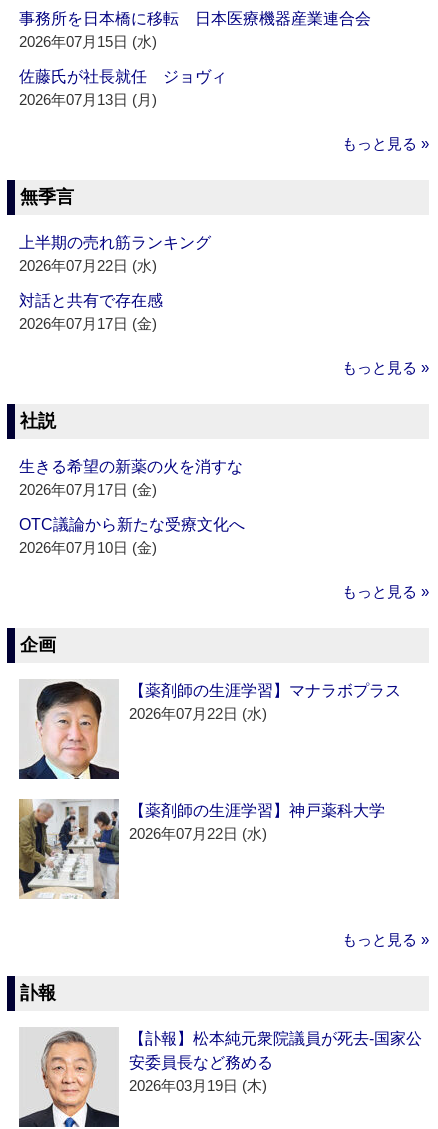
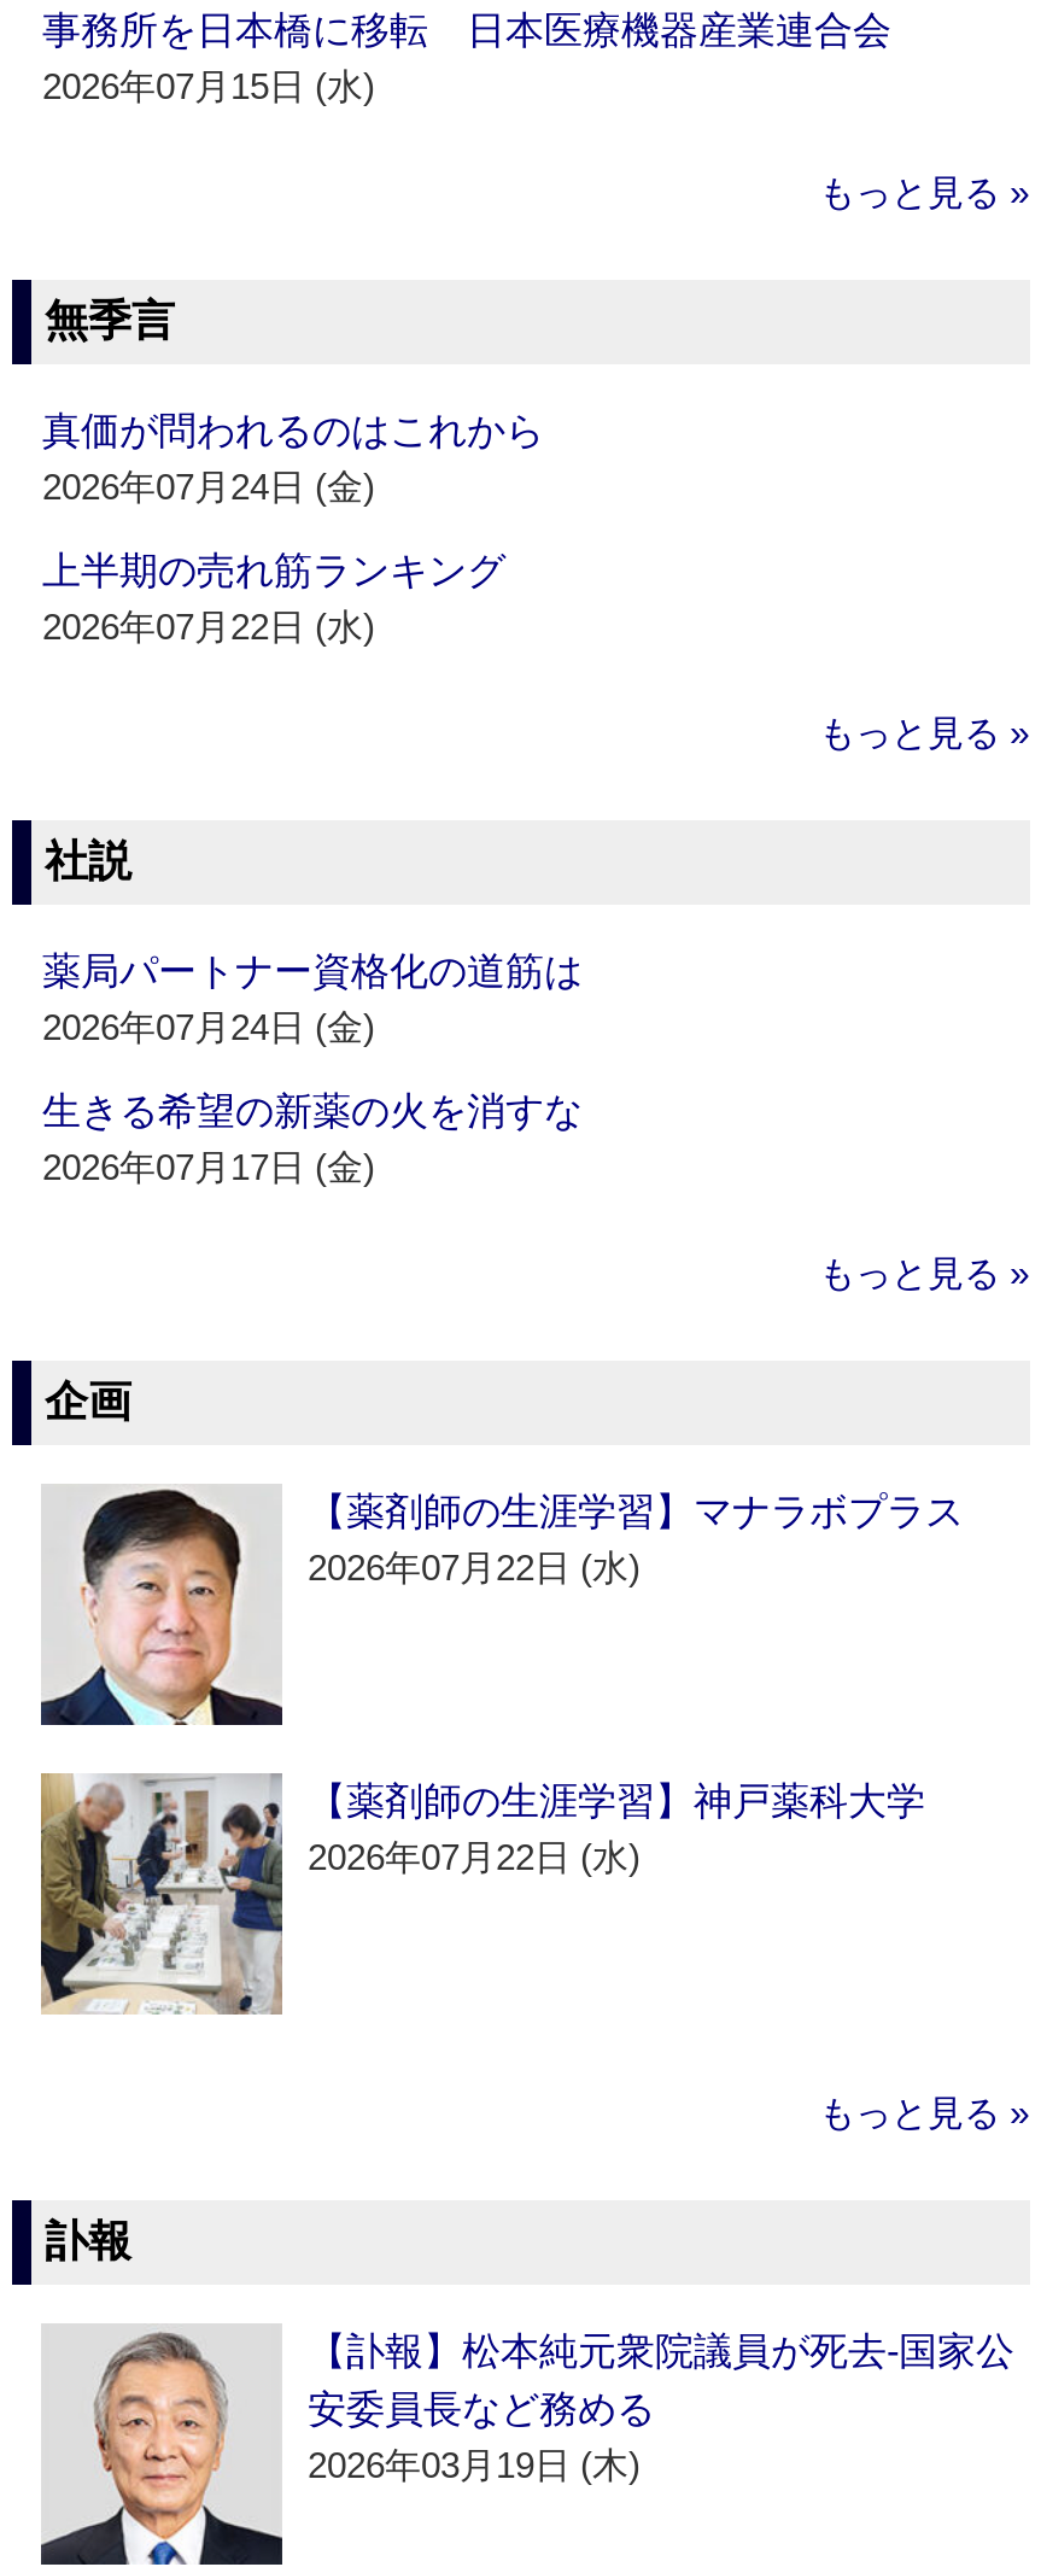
- 佐藤氏が社長就任 ジョヴィ
- 2026年07月13日 (月)

+ 真価が問われるのはこれから
+ 2026年07月24日 (金)

- 対話と共有で存在感
- 2026年07月17日 (金)

+ 薬局パートナー資格化の道筋は
+ 2026年07月24日 (金)

- OTC議論から新たな受療文化へ
- 2026年07月10日 (金)
